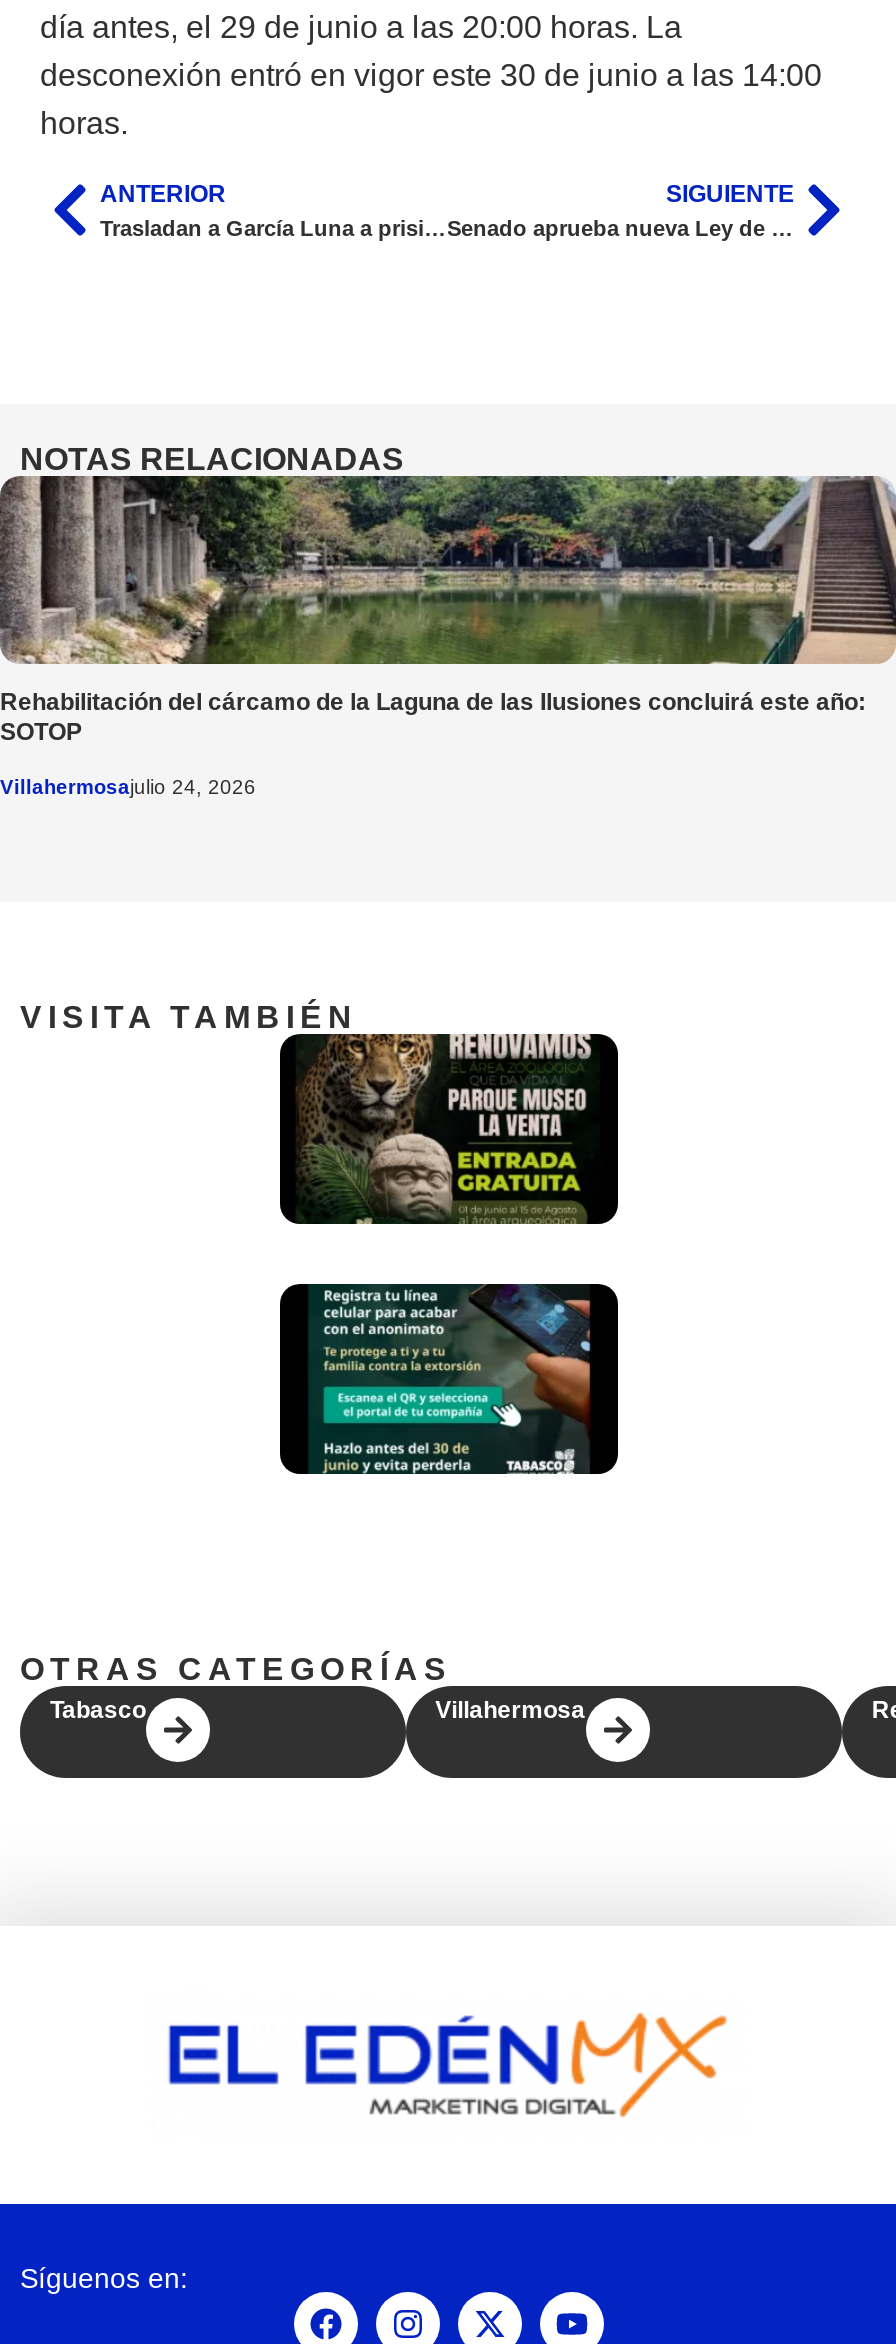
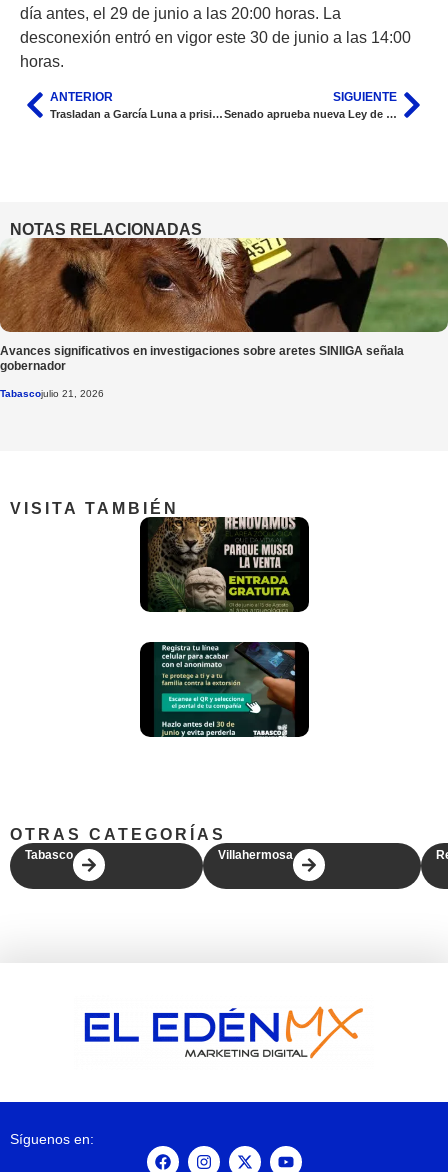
- [image]
- Rehabilitación del cárcamo de la Laguna de las Ilusiones concluirá este año:
- SOTOP
+ [image]
+ Avances significativos en investigaciones sobre aretes SINIIGA señala
+ gobernador

- Villahermosajulio 24, 2026
+ Tabascojulio 21, 2026
